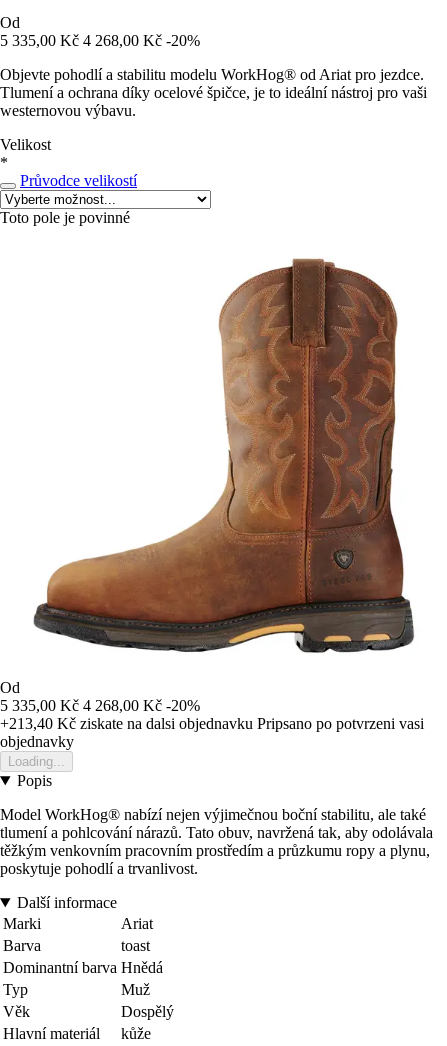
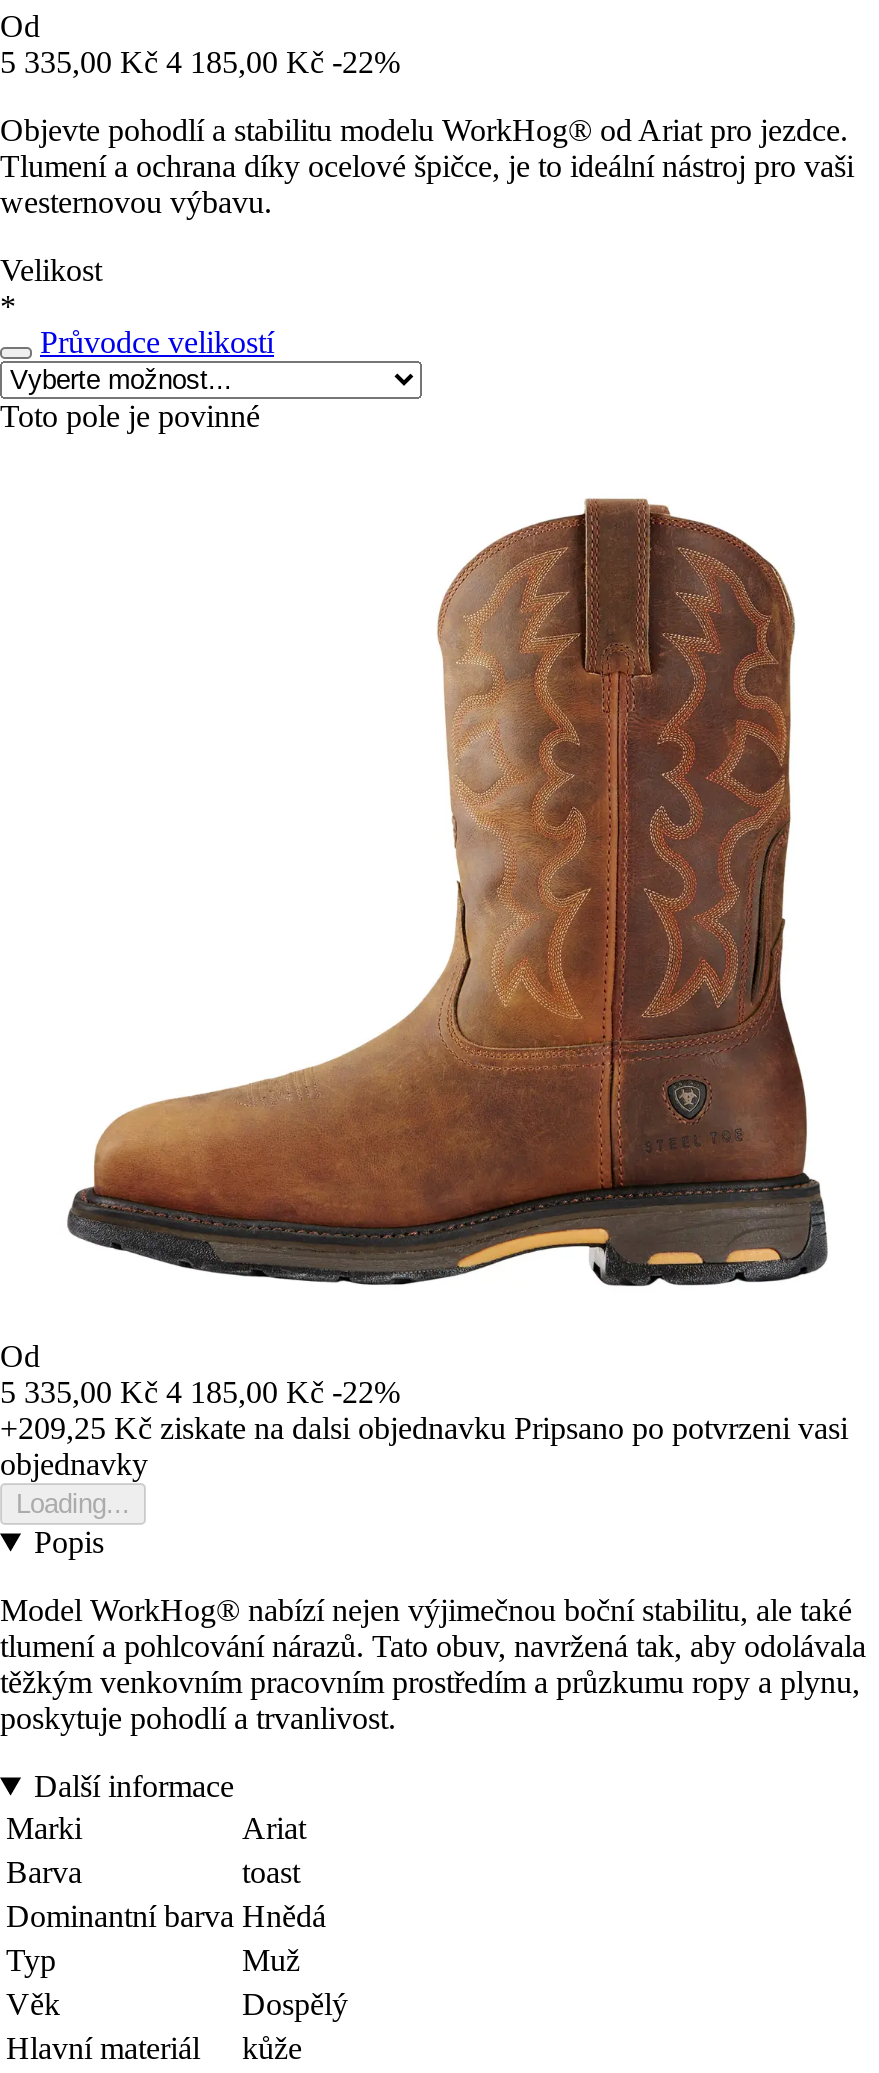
- 5 335,00 Kč 4 268,00 Kč -20%
+ 5 335,00 Kč 4 185,00 Kč -22%

- 5 335,00 Kč 4 268,00 Kč -20%
+ 5 335,00 Kč 4 185,00 Kč -22%

- +213,40 Kč ziskate na dalsi objednavku Pripsano po potvrzeni vasi
+ +209,25 Kč ziskate na dalsi objednavku Pripsano po potvrzeni vasi
